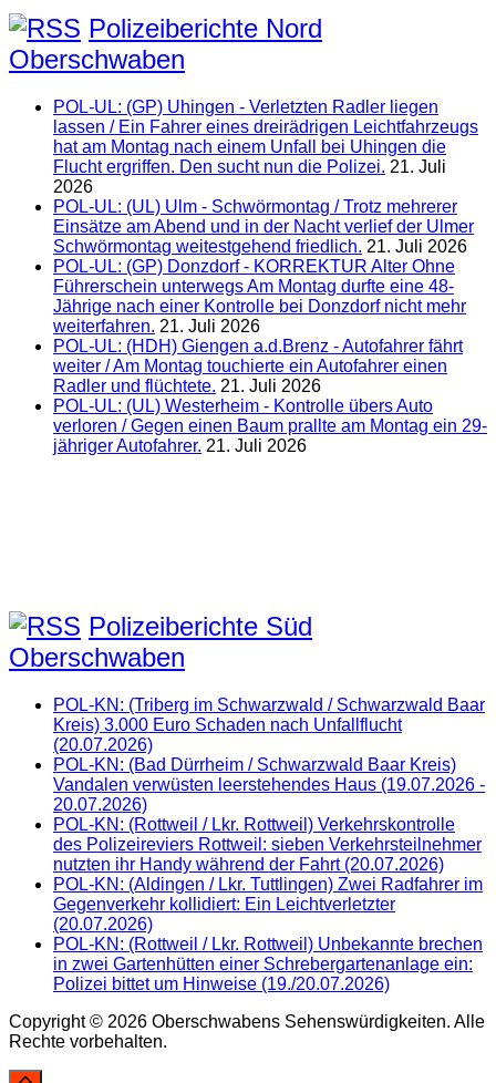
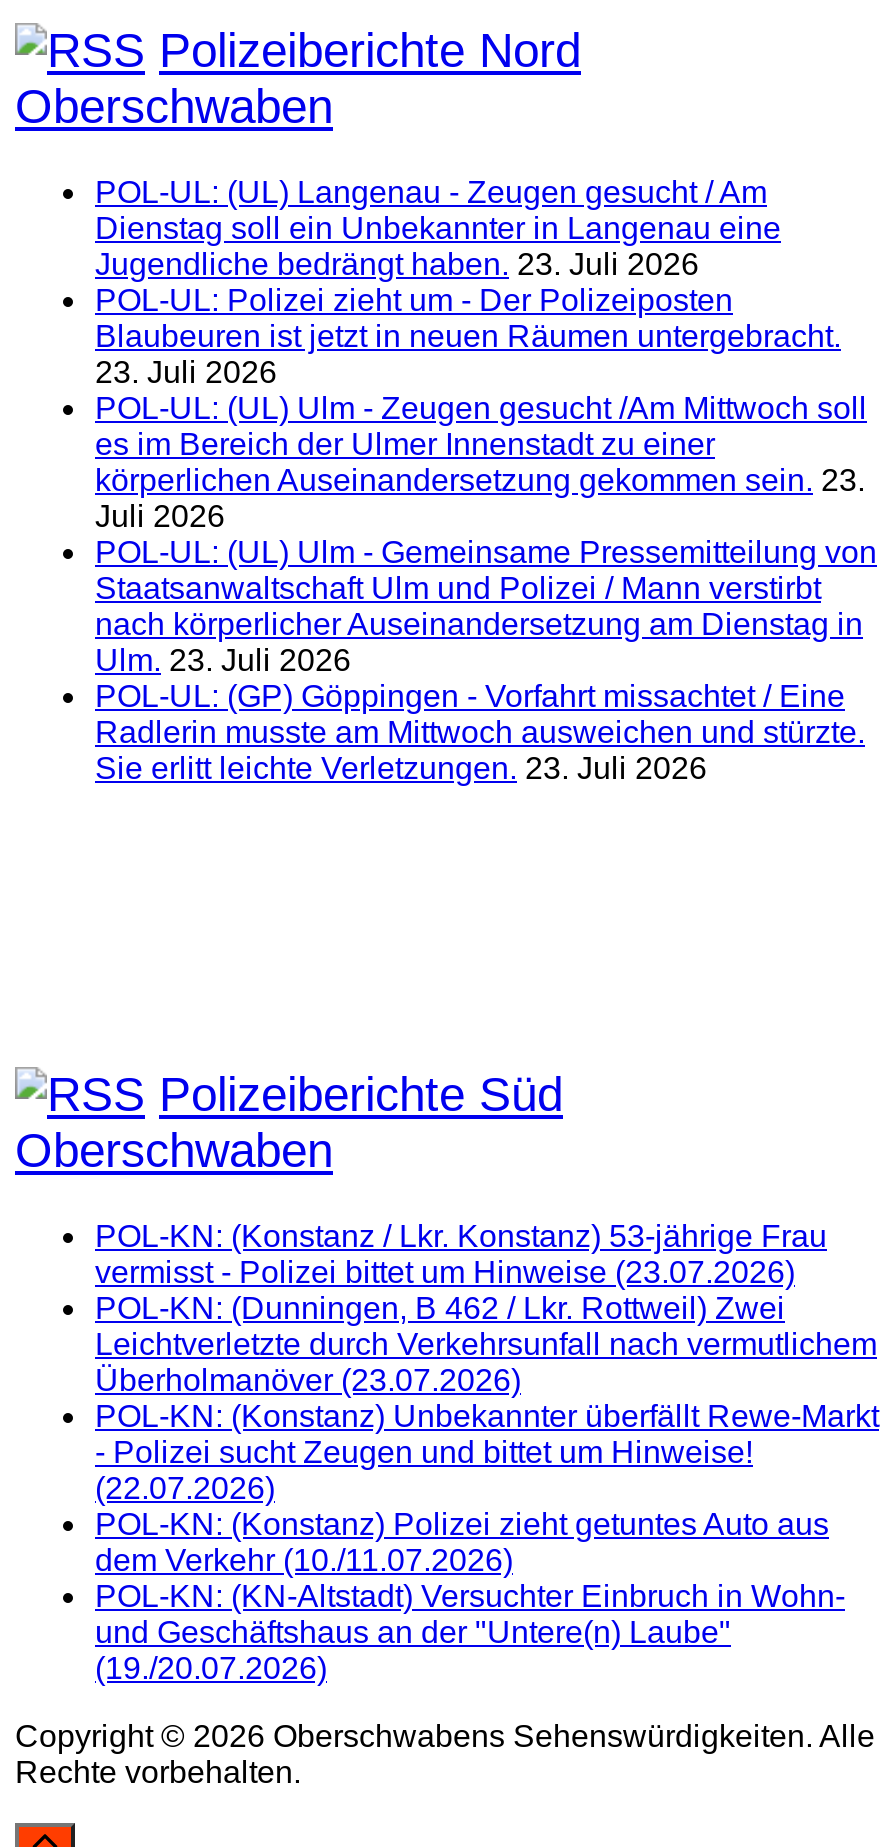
- POL-UL: (GP) Uhingen - Verletzten Radler liegen
- lassen / Ein Fahrer eines dreirädrigen Leichtfahrzeugs
- hat am Montag nach einem Unfall bei Uhingen die
- Flucht ergriffen. Den sucht nun die Polizei. 21. Juli
- 2026
- POL-UL: (UL) Ulm - Schwörmontag / Trotz mehrerer
- Einsätze am Abend und in der Nacht verlief der Ulmer
- Schwörmontag weitestgehend friedlich. 21. Juli 2026
- POL-UL: (GP) Donzdorf - KORREKTUR Alter Ohne
- Führerschein unterwegs Am Montag durfte eine 48-
- Jährige nach einer Kontrolle bei Donzdorf nicht mehr
- weiterfahren. 21. Juli 2026
- POL-UL: (HDH) Giengen a.d.Brenz - Autofahrer fährt
- weiter / Am Montag touchierte ein Autofahrer einen
- Radler und flüchtete. 21. Juli 2026
- POL-UL: (UL) Westerheim - Kontrolle übers Auto
- verloren / Gegen einen Baum prallte am Montag ein 29-
- jähriger Autofahrer. 21. Juli 2026
+ POL-UL: (UL) Langenau - Zeugen gesucht / Am
+ Dienstag soll ein Unbekannter in Langenau eine
+ Jugendliche bedrängt haben. 23. Juli 2026
+ POL-UL: Polizei zieht um - Der Polizeiposten
+ Blaubeuren ist jetzt in neuen Räumen untergebracht.
+ 23. Juli 2026
+ POL-UL: (UL) Ulm - Zeugen gesucht /Am Mittwoch soll
+ es im Bereich der Ulmer Innenstadt zu einer
+ körperlichen Auseinandersetzung gekommen sein. 23.
+ Juli 2026
+ POL-UL: (UL) Ulm - Gemeinsame Pressemitteilung von
+ Staatsanwaltschaft Ulm und Polizei / Mann verstirbt
+ nach körperlicher Auseinandersetzung am Dienstag in
+ Ulm. 23. Juli 2026
+ POL-UL: (GP) Göppingen - Vorfahrt missachtet / Eine
+ Radlerin musste am Mittwoch ausweichen und stürzte.
+ Sie erlitt leichte Verletzungen. 23. Juli 2026

- POL-KN: (Triberg im Schwarzwald / Schwarzwald Baar
- Kreis) 3.000 Euro Schaden nach Unfallflucht
- (20.07.2026)
- POL-KN: (Bad Dürrheim / Schwarzwald Baar Kreis)
- Vandalen verwüsten leerstehendes Haus (19.07.2026 -
- 20.07.2026)
- POL-KN: (Rottweil / Lkr. Rottweil) Verkehrskontrolle
- des Polizeireviers Rottweil: sieben Verkehrsteilnehmer
- nutzten ihr Handy während der Fahrt (20.07.2026)
- POL-KN: (Aldingen / Lkr. Tuttlingen) Zwei Radfahrer im
- Gegenverkehr kollidiert: Ein Leichtverletzter
- (20.07.2026)
- POL-KN: (Rottweil / Lkr. Rottweil) Unbekannte brechen
- in zwei Gartenhütten einer Schrebergartenanlage ein:
- Polizei bittet um Hinweise (19./20.07.2026)
+ POL-KN: (Konstanz / Lkr. Konstanz) 53-jährige Frau
+ vermisst - Polizei bittet um Hinweise (23.07.2026)
+ POL-KN: (Dunningen, B 462 / Lkr. Rottweil) Zwei
+ Leichtverletzte durch Verkehrsunfall nach vermutlichem
+ Überholmanöver (23.07.2026)
+ POL-KN: (Konstanz) Unbekannter überfällt Rewe-Markt
+ - Polizei sucht Zeugen und bittet um Hinweise!
+ (22.07.2026)
+ POL-KN: (Konstanz) Polizei zieht getuntes Auto aus
+ dem Verkehr (10./11.07.2026)
+ POL-KN: (KN-Altstadt) Versuchter Einbruch in Wohn-
+ und Geschäftshaus an der "Untere(n) Laube"
+ (19./20.07.2026)
